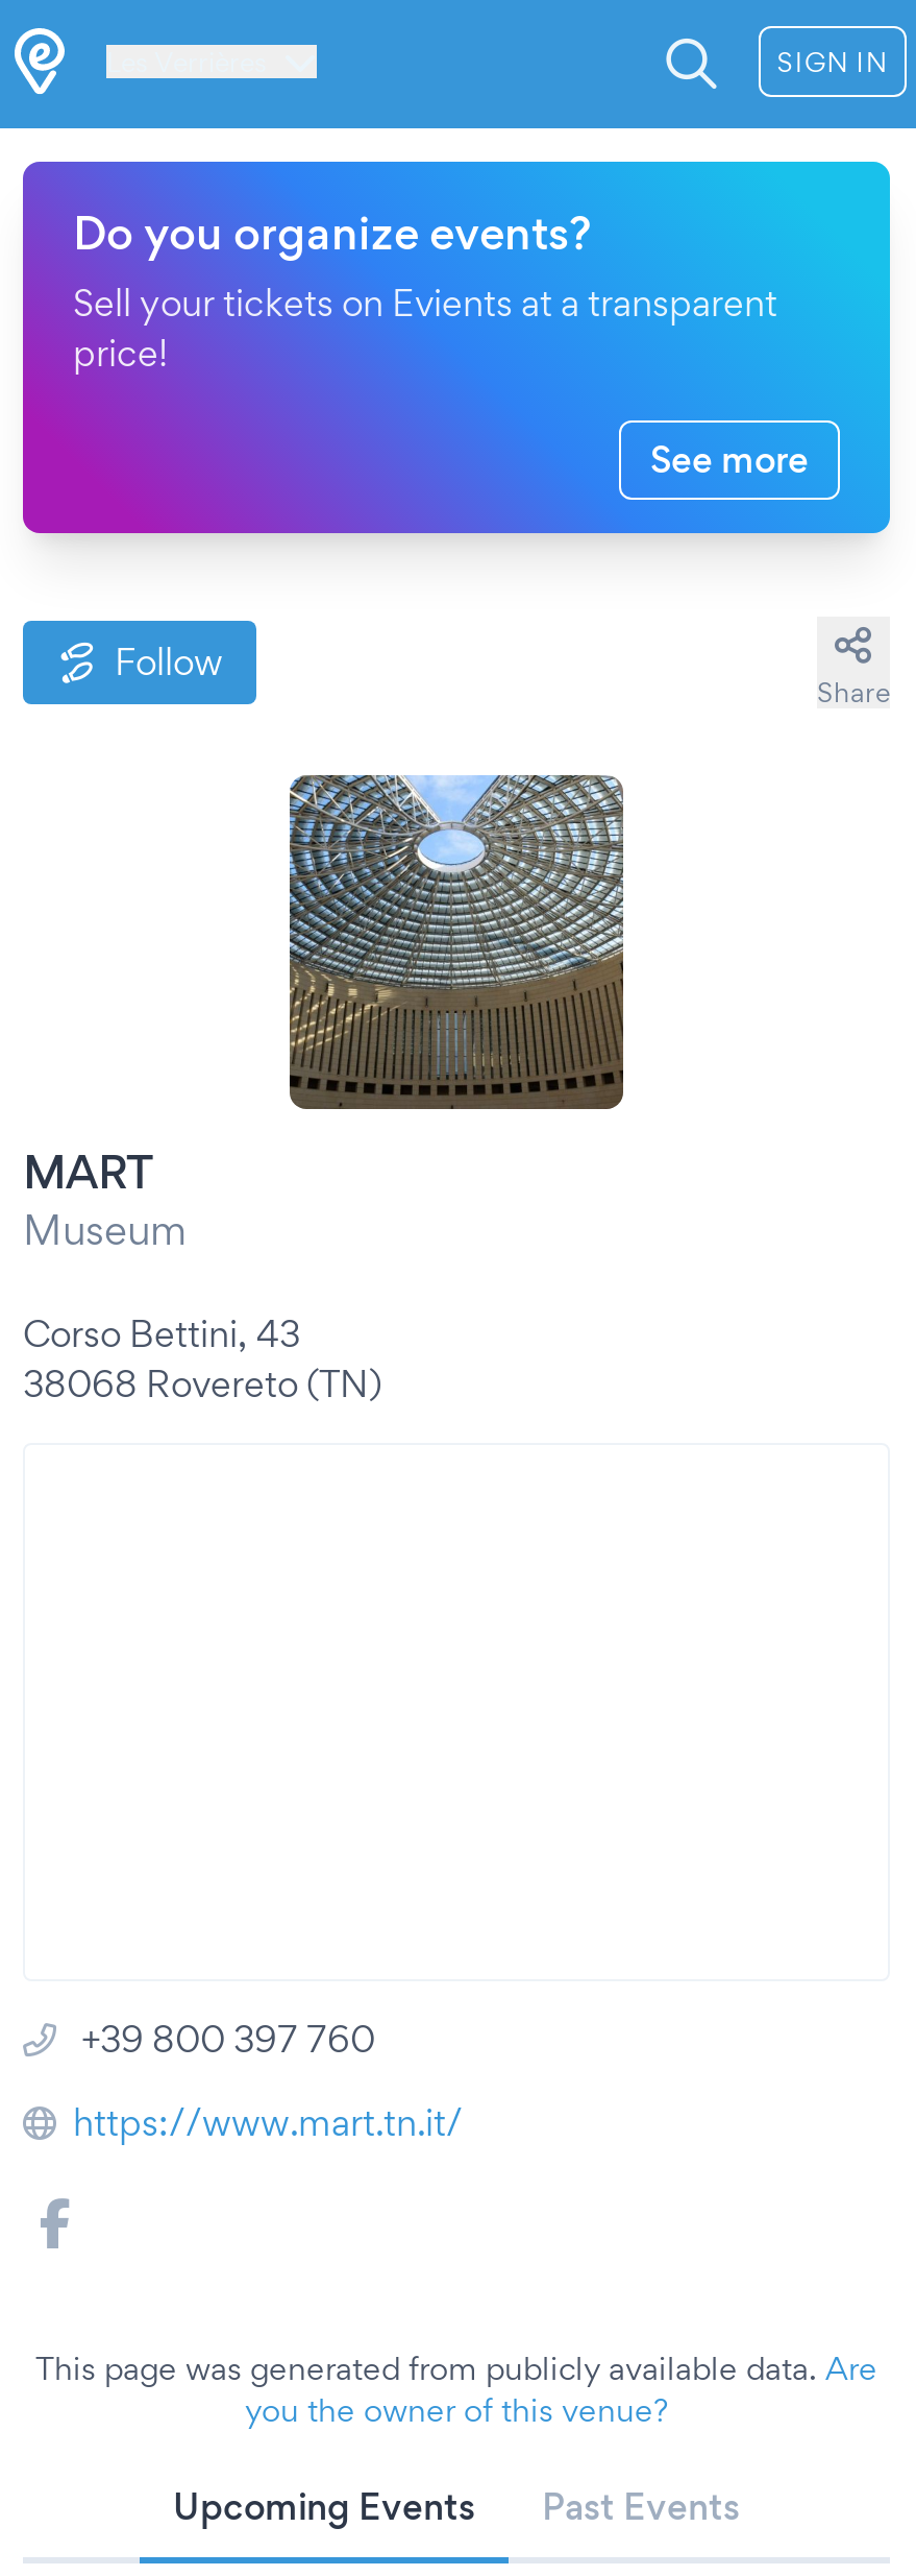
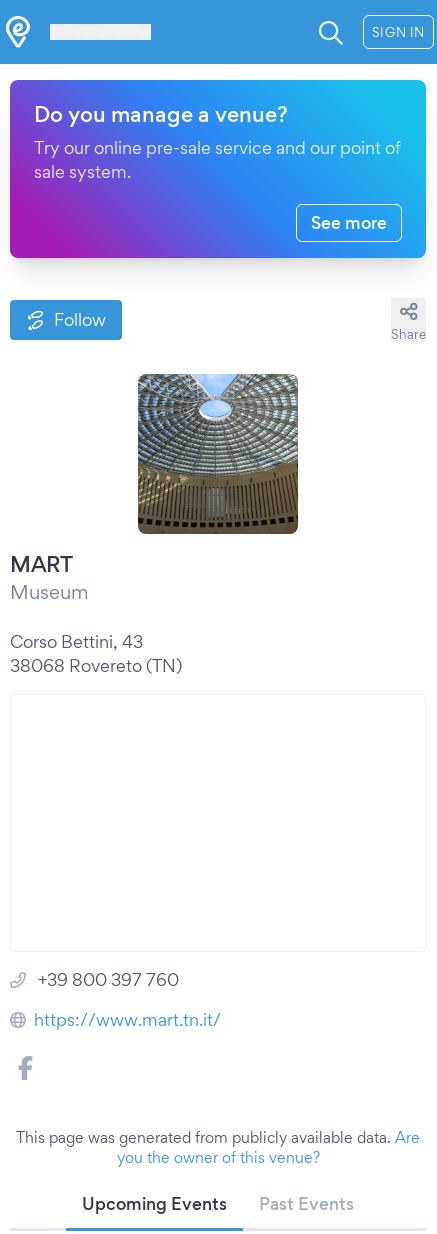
- Do you organize events?
- Sell your tickets on Evients at a transparent
- price!
+ Do you manage a venue?
+ Try our online pre-sale service and our point of
+ sale system.
